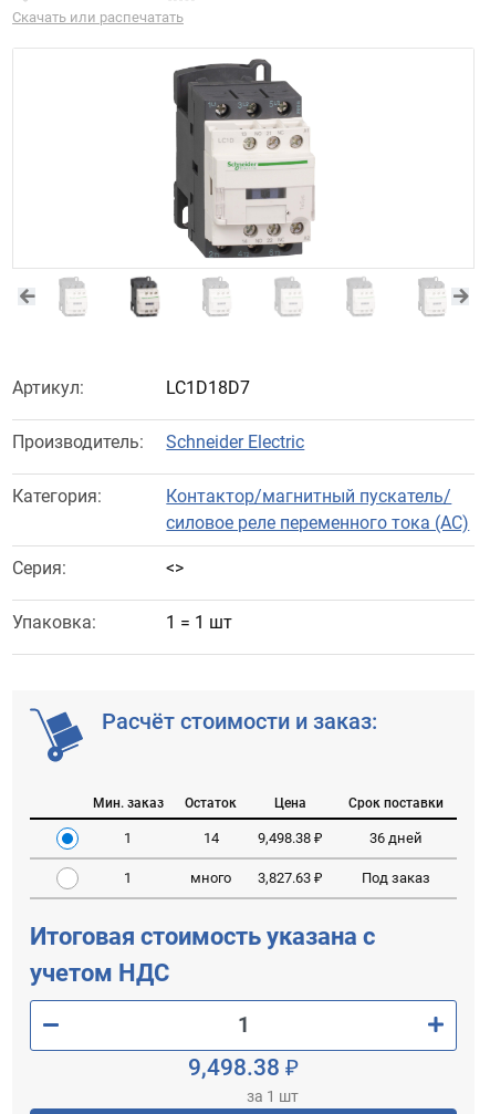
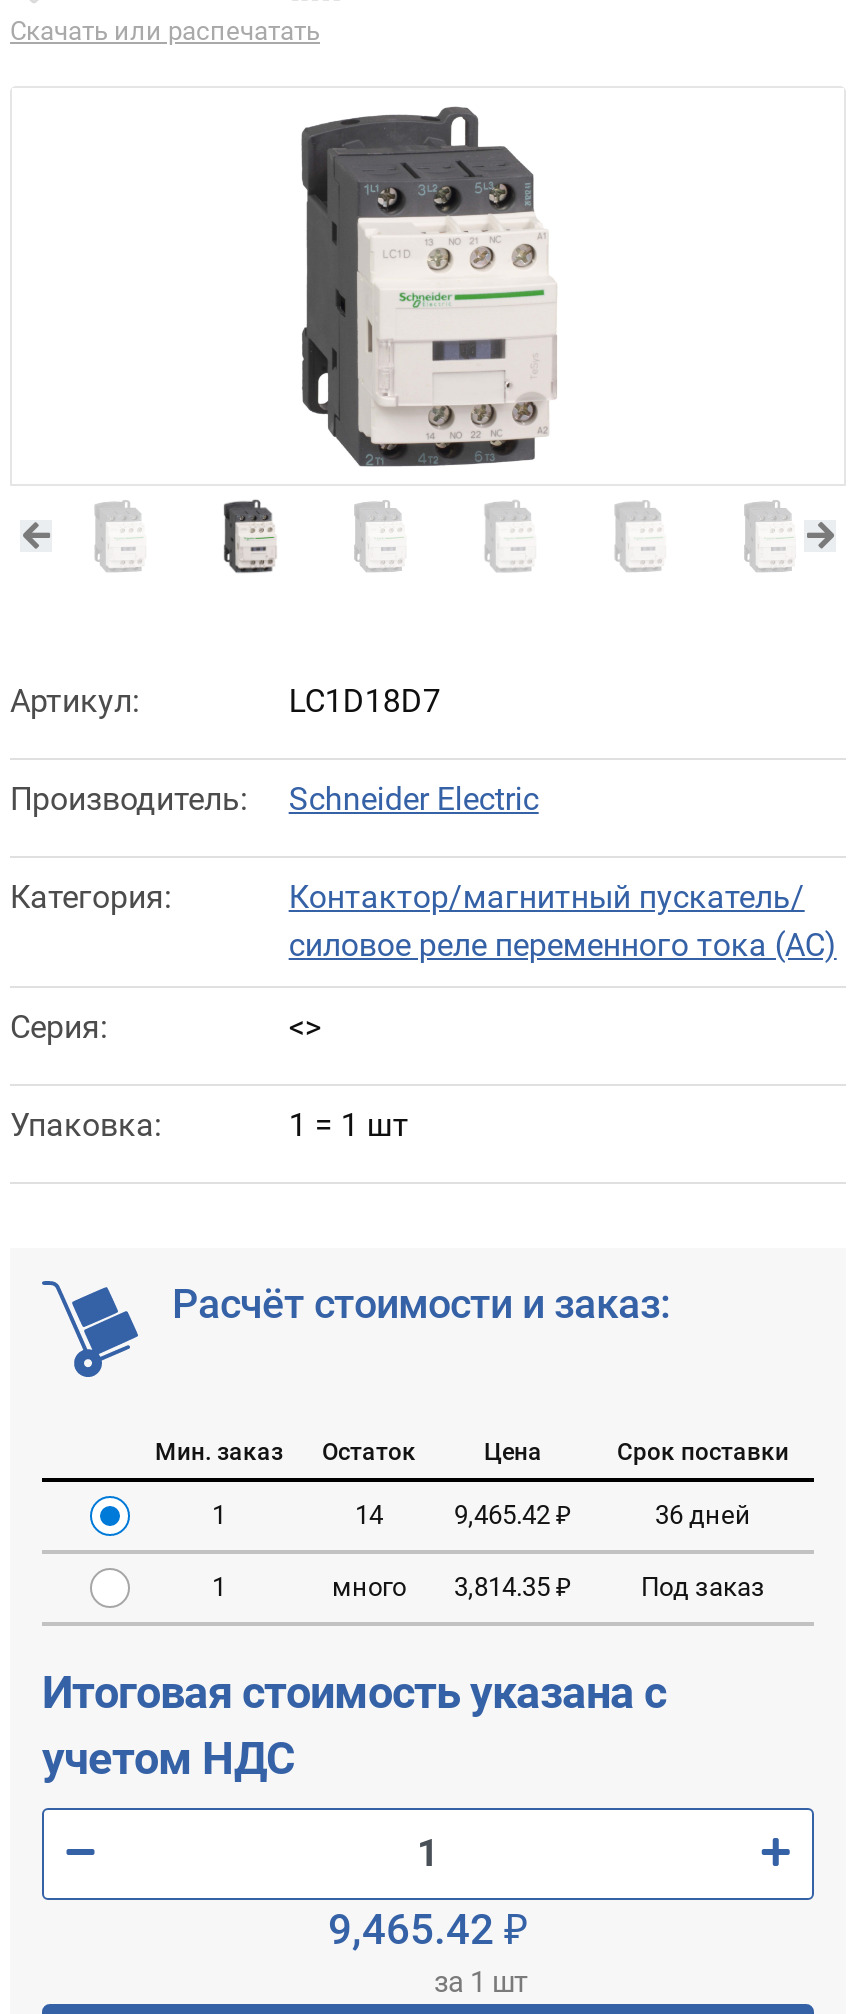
- 9,498.38 ₽
+ 9,465.42 ₽

- много 3,827.63 ₽
+ много 3,814.35 ₽

- 9,498.38 ₽
+ 9,465.42 ₽
